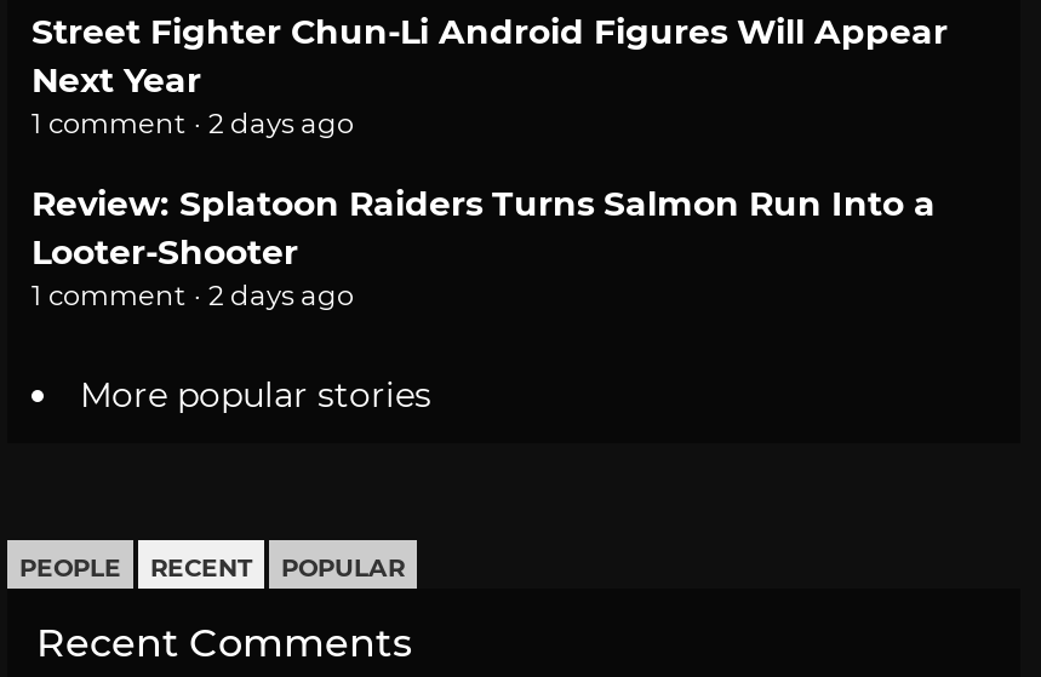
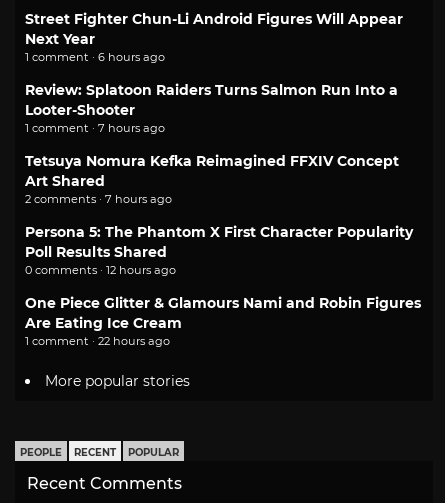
- 1 comment · 2 days ago
+ 1 comment · 6 hours ago

- 1 comment · 2 days ago
+ 1 comment · 7 hours ago
+ Tetsuya Nomura Kefka Reimagined FFXIV Concept
+ Art Shared
+ 2 comments · 7 hours ago
+ Persona 5: The Phantom X First Character Popularity
+ Poll Results Shared
+ 0 comments · 12 hours ago
+ One Piece Glitter & Glamours Nami and Robin Figures
+ Are Eating Ice Cream
+ 1 comment · 22 hours ago
